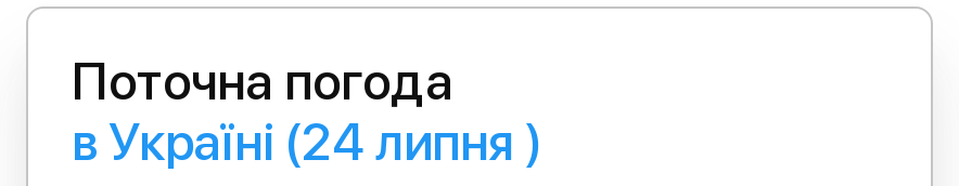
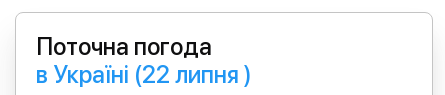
- в Україні (24 липня )
+ в Україні (22 липня )
